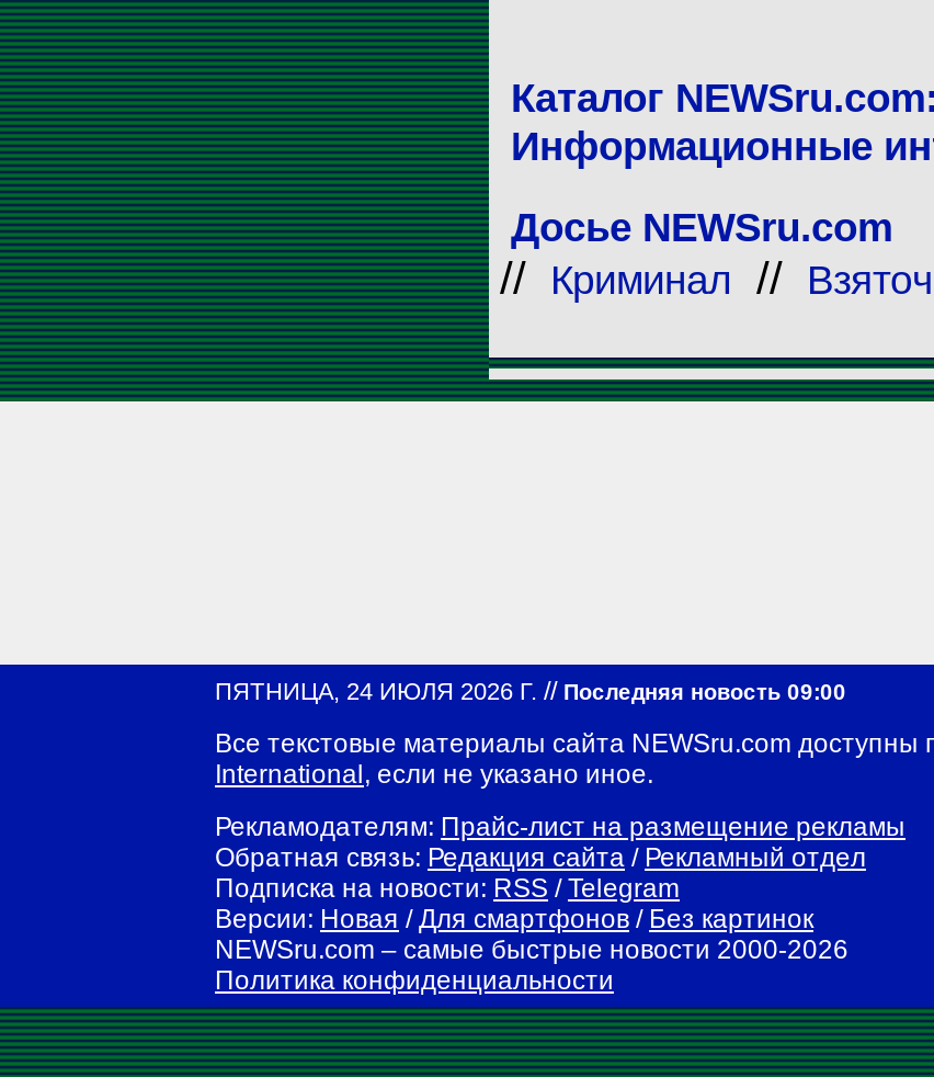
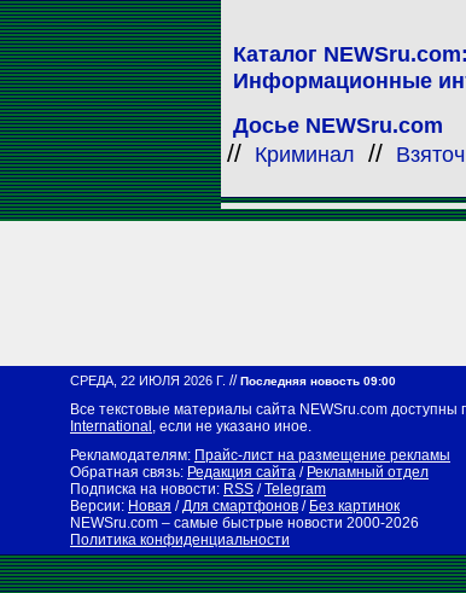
- ПЯТНИЦА, 24 ИЮЛЯ 2026 Г. // Последняя новость 09:00
+ СРЕДА, 22 ИЮЛЯ 2026 Г. // Последняя новость 09:00
